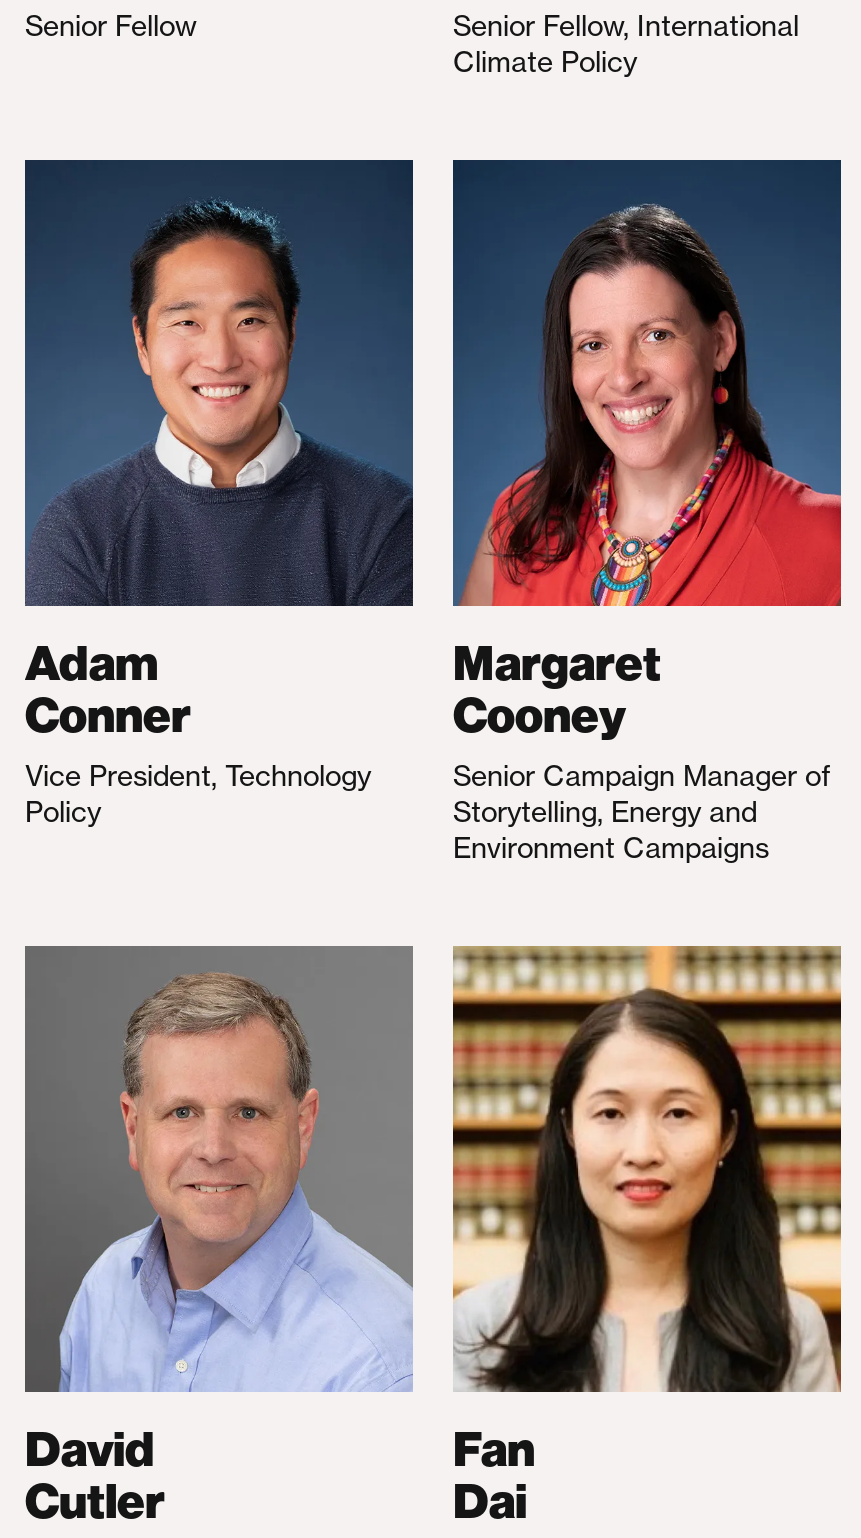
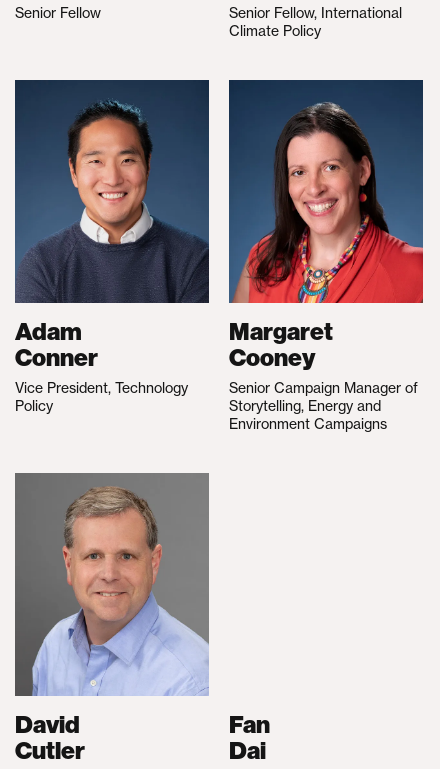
- [image]
